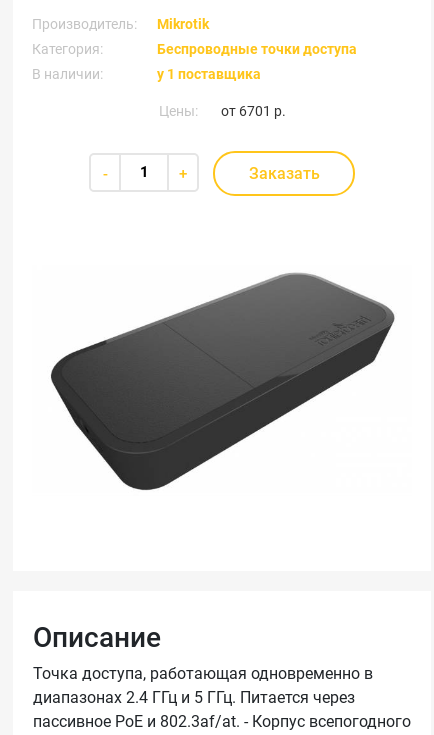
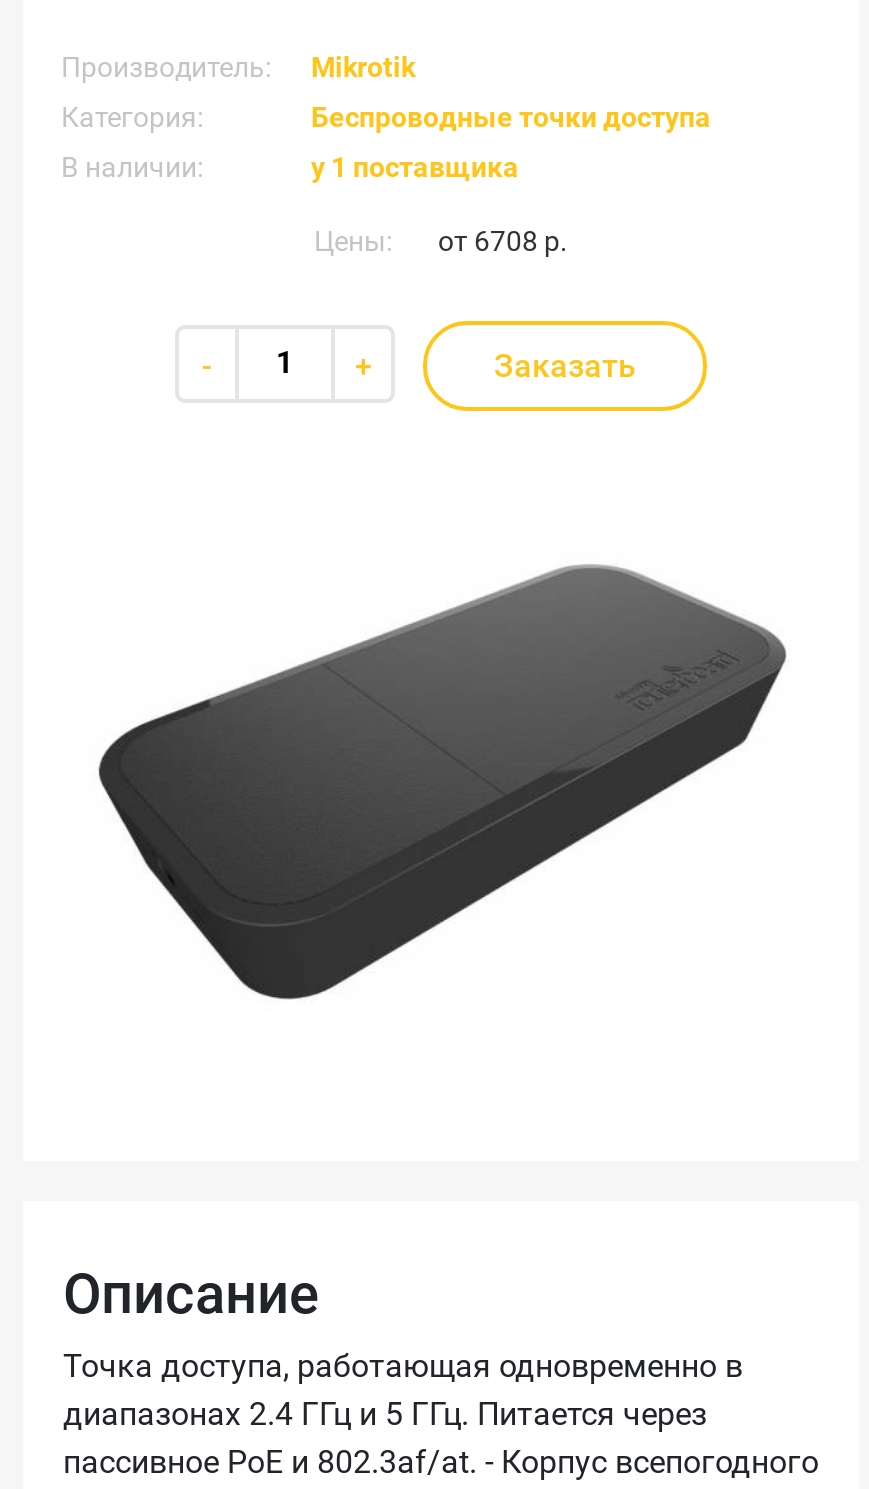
- Цены: от 6701 р.
+ Цены: от 6708 р.
